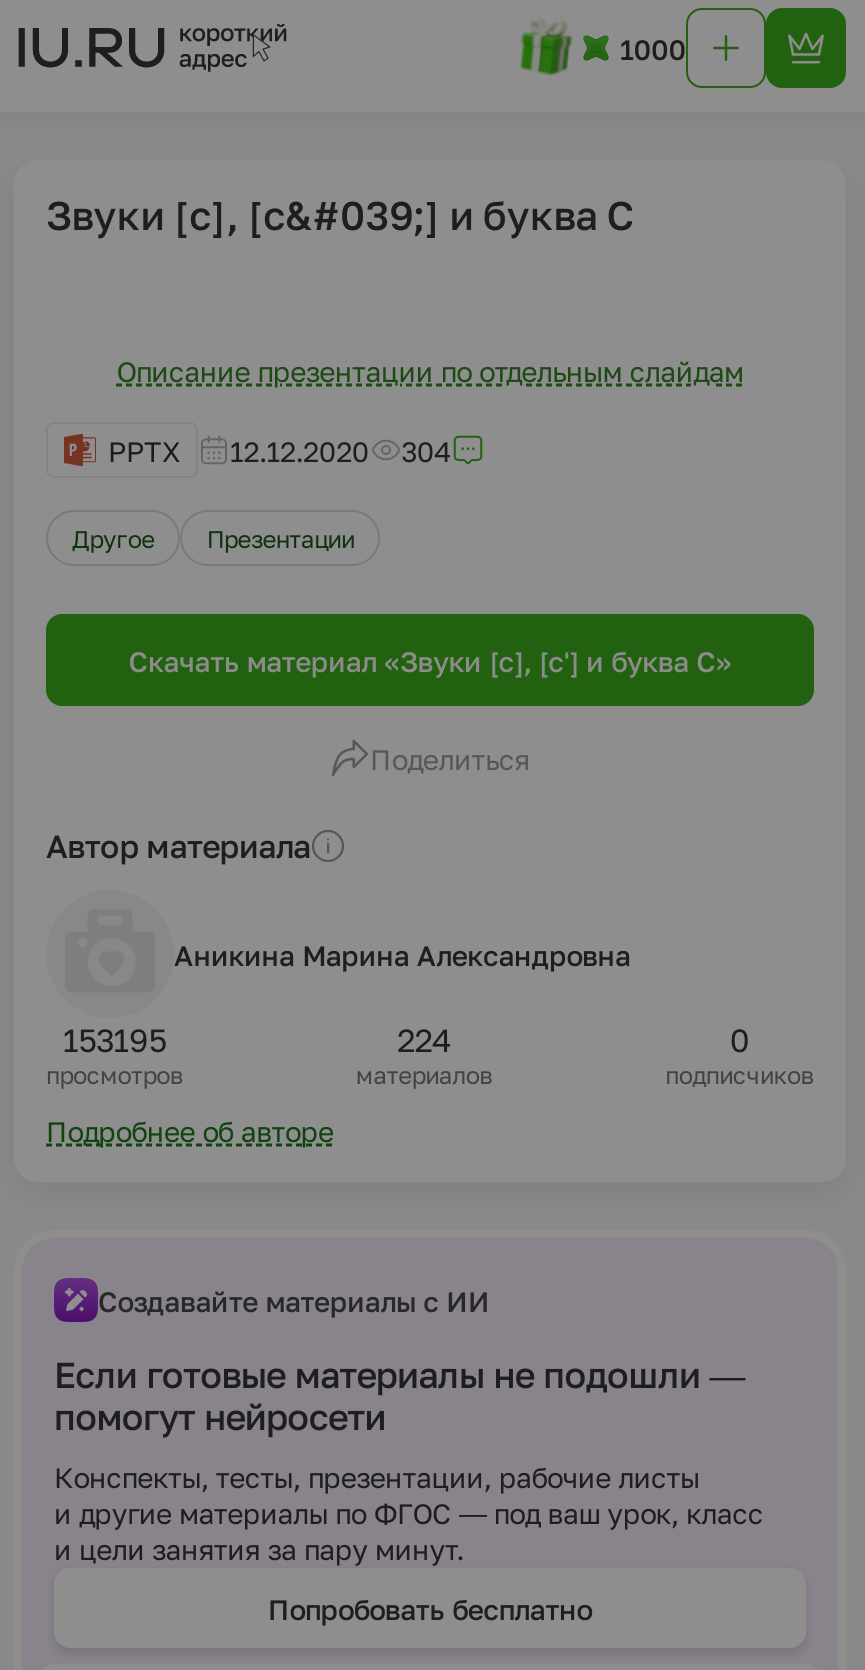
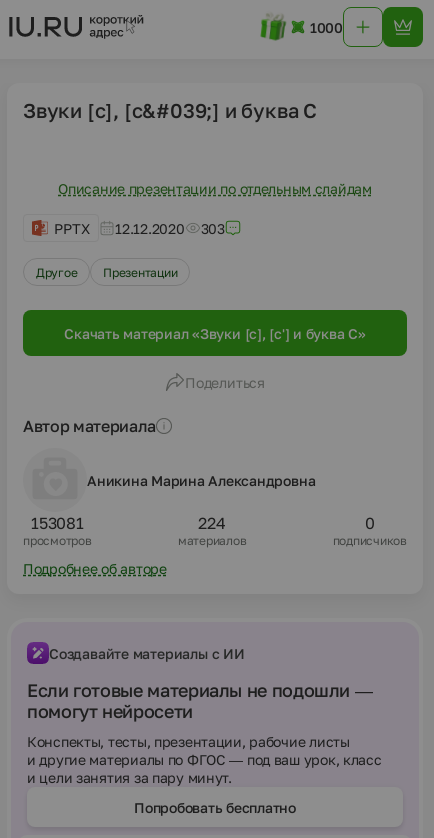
- PPTX 12.12.2020 304
+ PPTX 12.12.2020 303

- 153195
+ 153081
